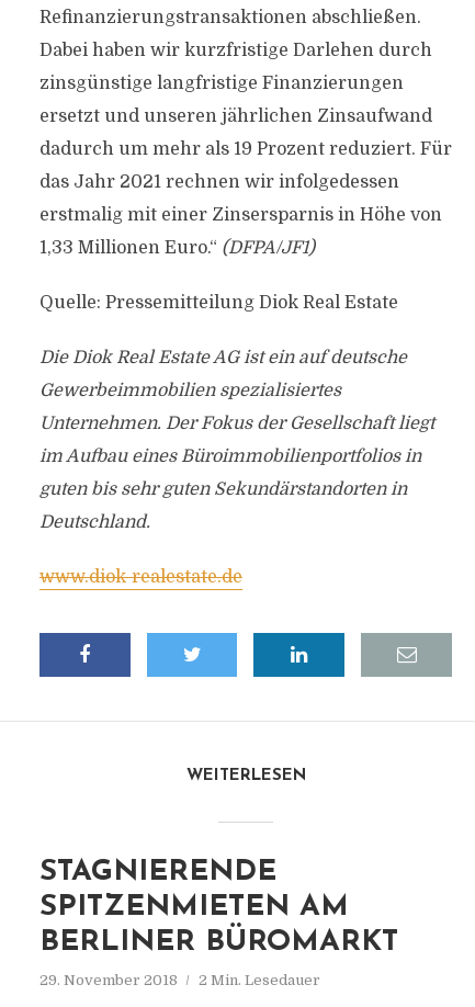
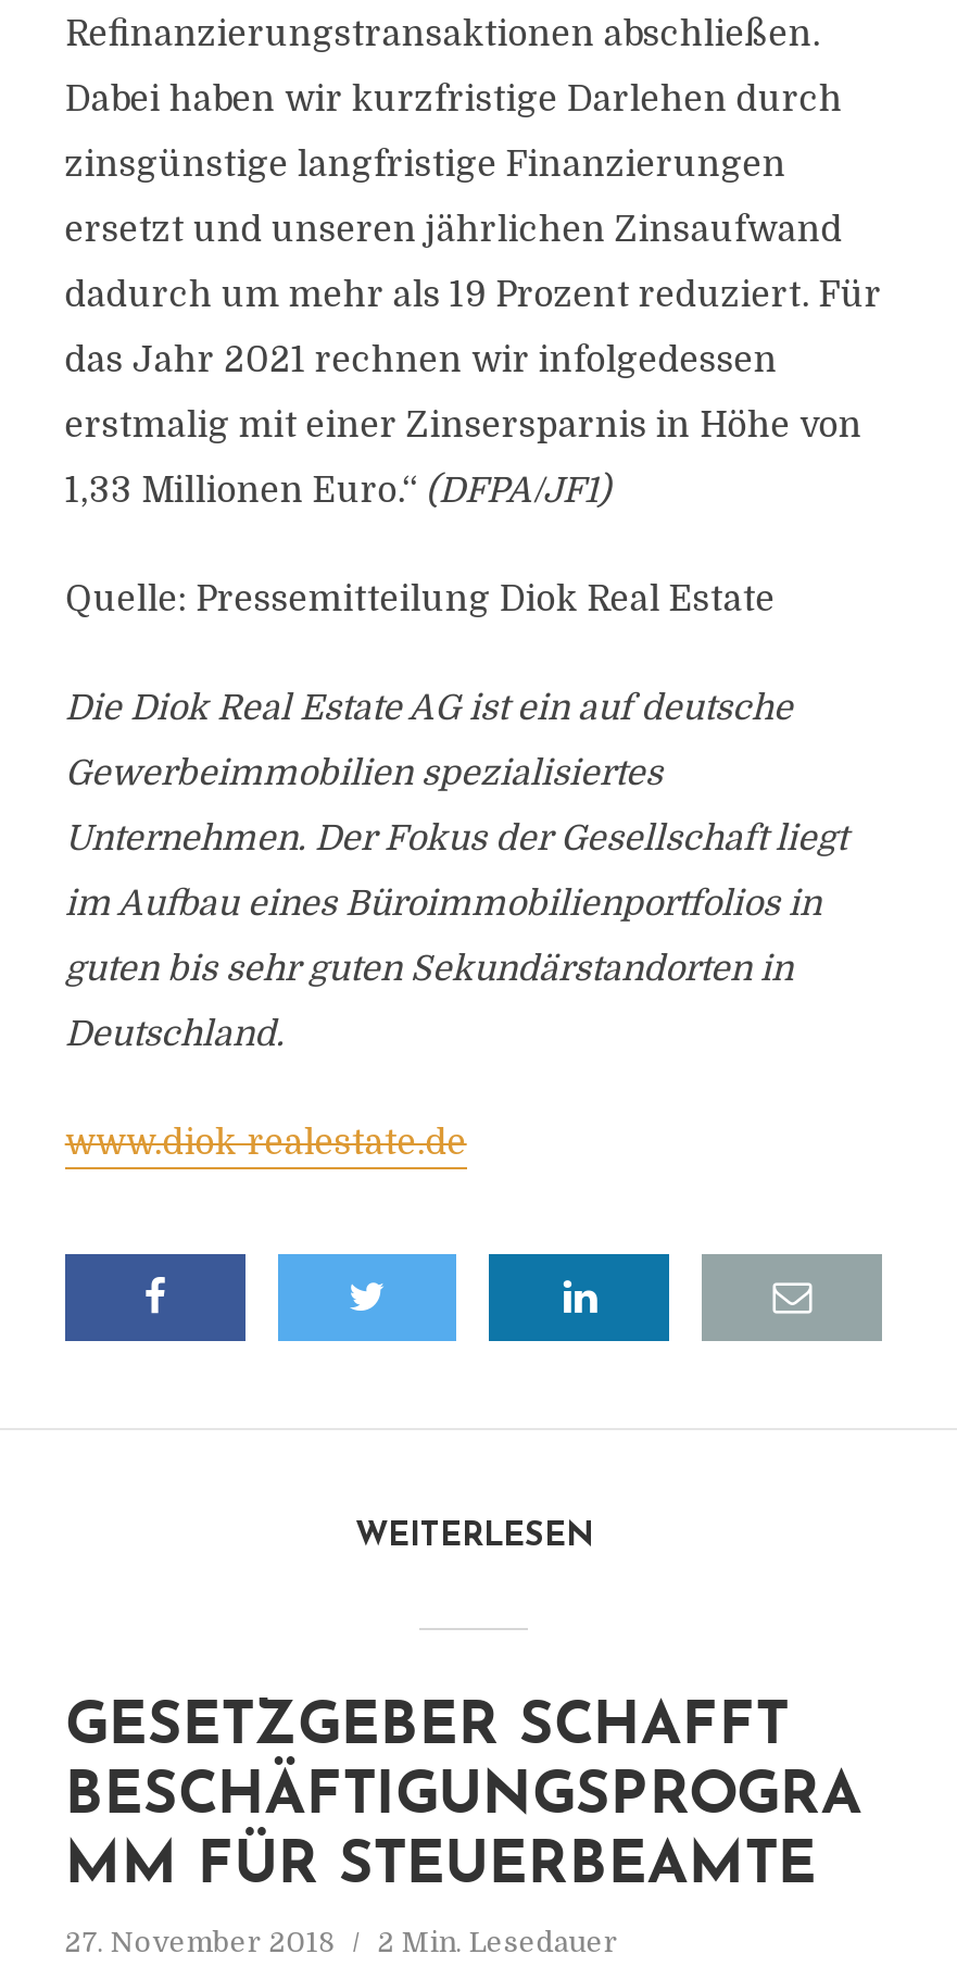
- STAGNIERENDE
- SPITZENMIETEN AM
- BERLINER BÜROMARKT
+ GESETZGEBER SCHAFFT
+ BESCHÄFTIGUNGSPROGRA
+ MM FÜR STEUERBEAMTE

- 29. November 2018 2 Min. Lesedauer
+ 27. November 2018 2 Min. Lesedauer
